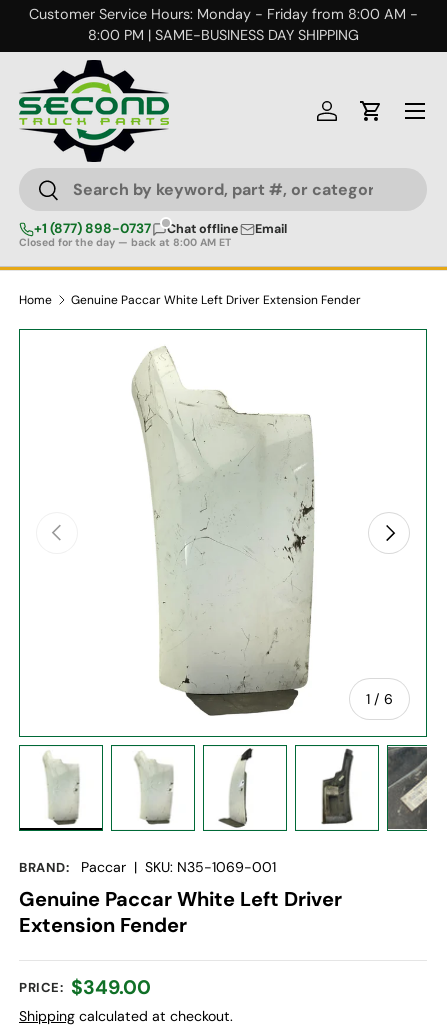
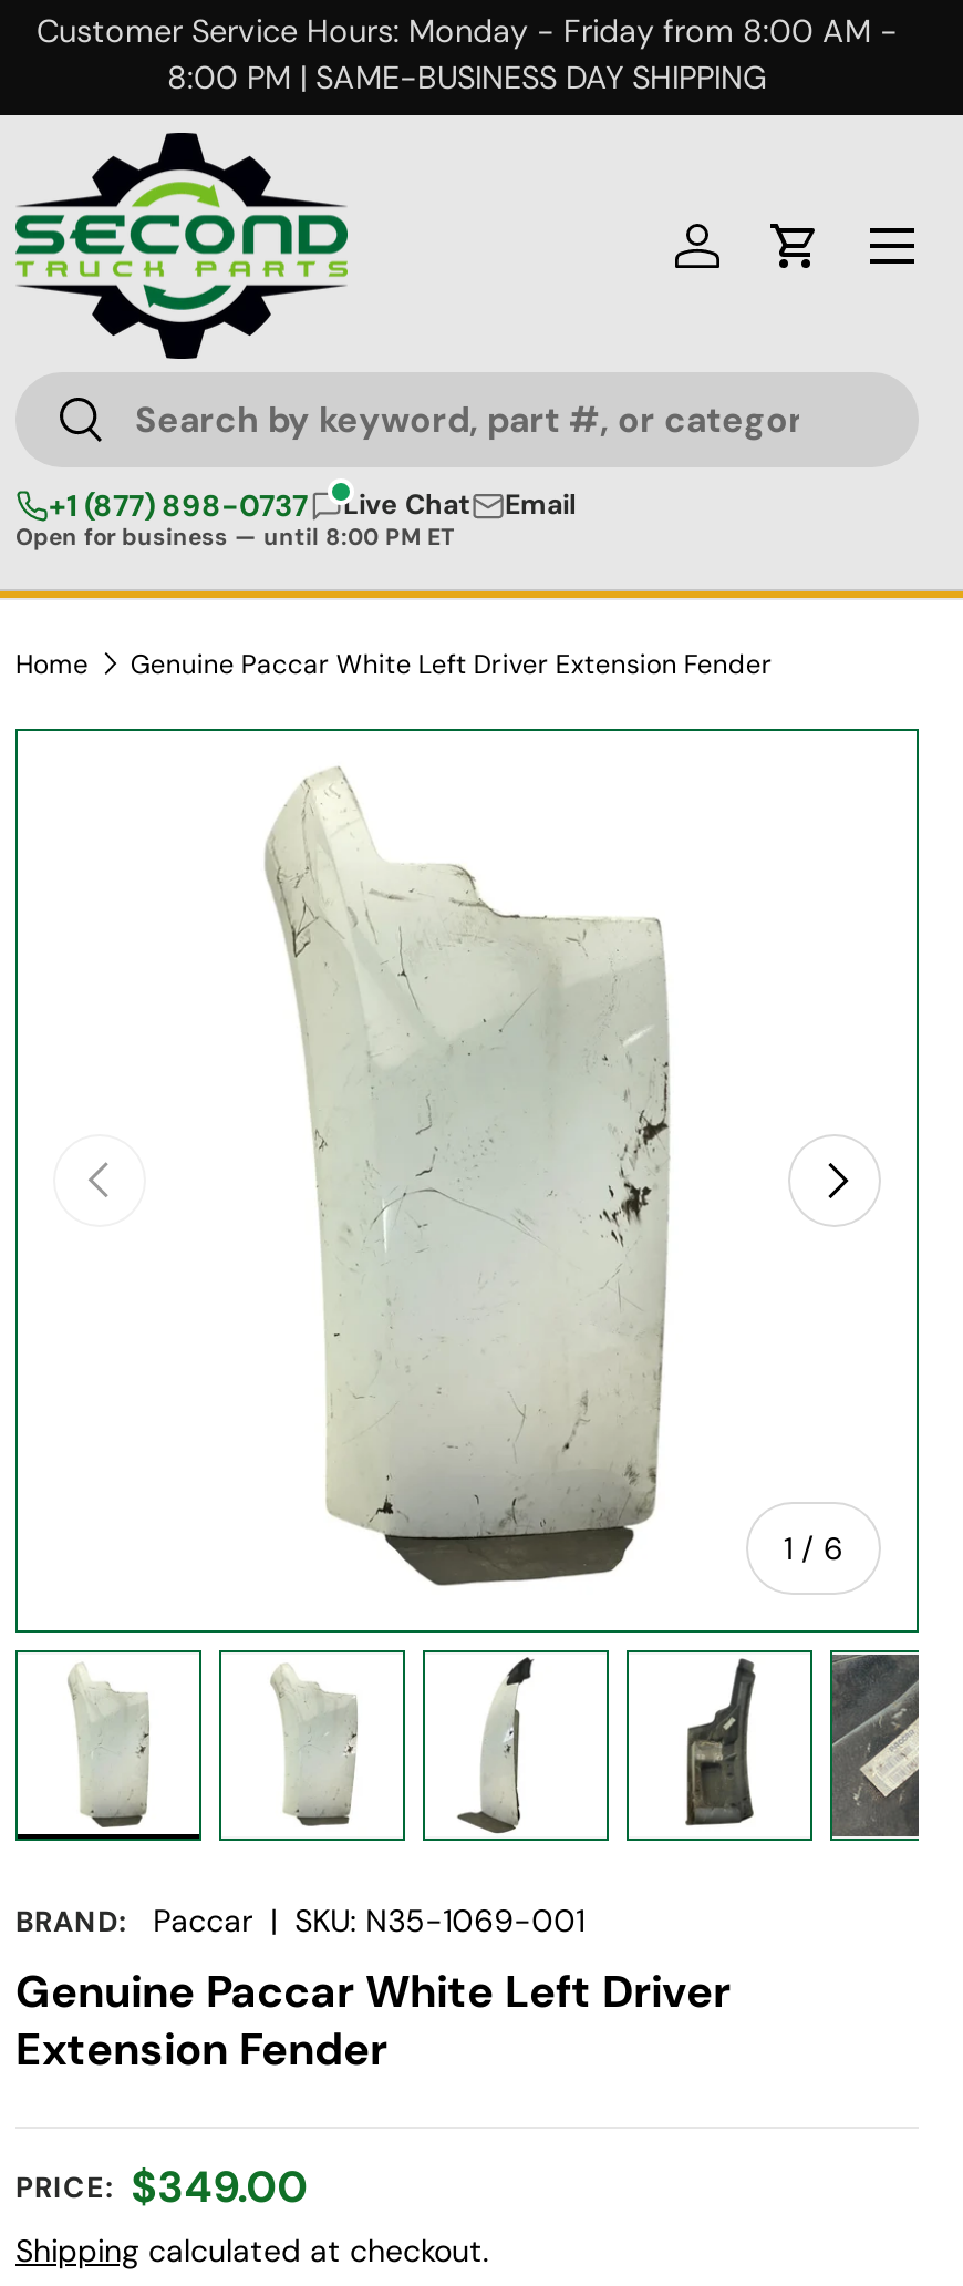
- Chat offline
+ Live Chat

- Closed for the day — back at 8:00 AM ET
+ Open for business — until 8:00 PM ET
